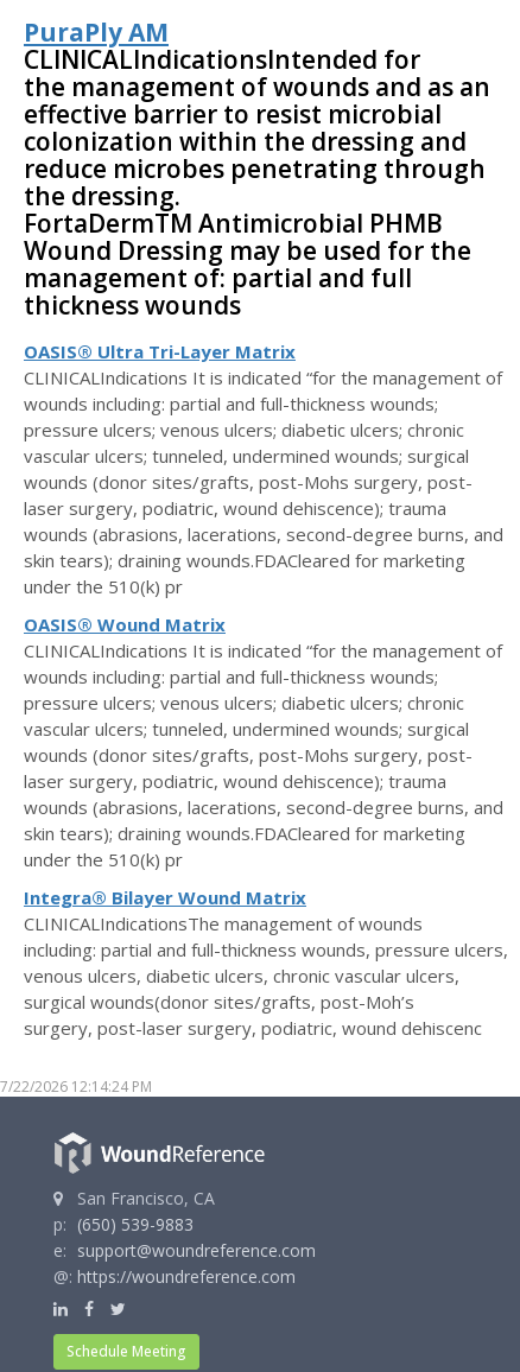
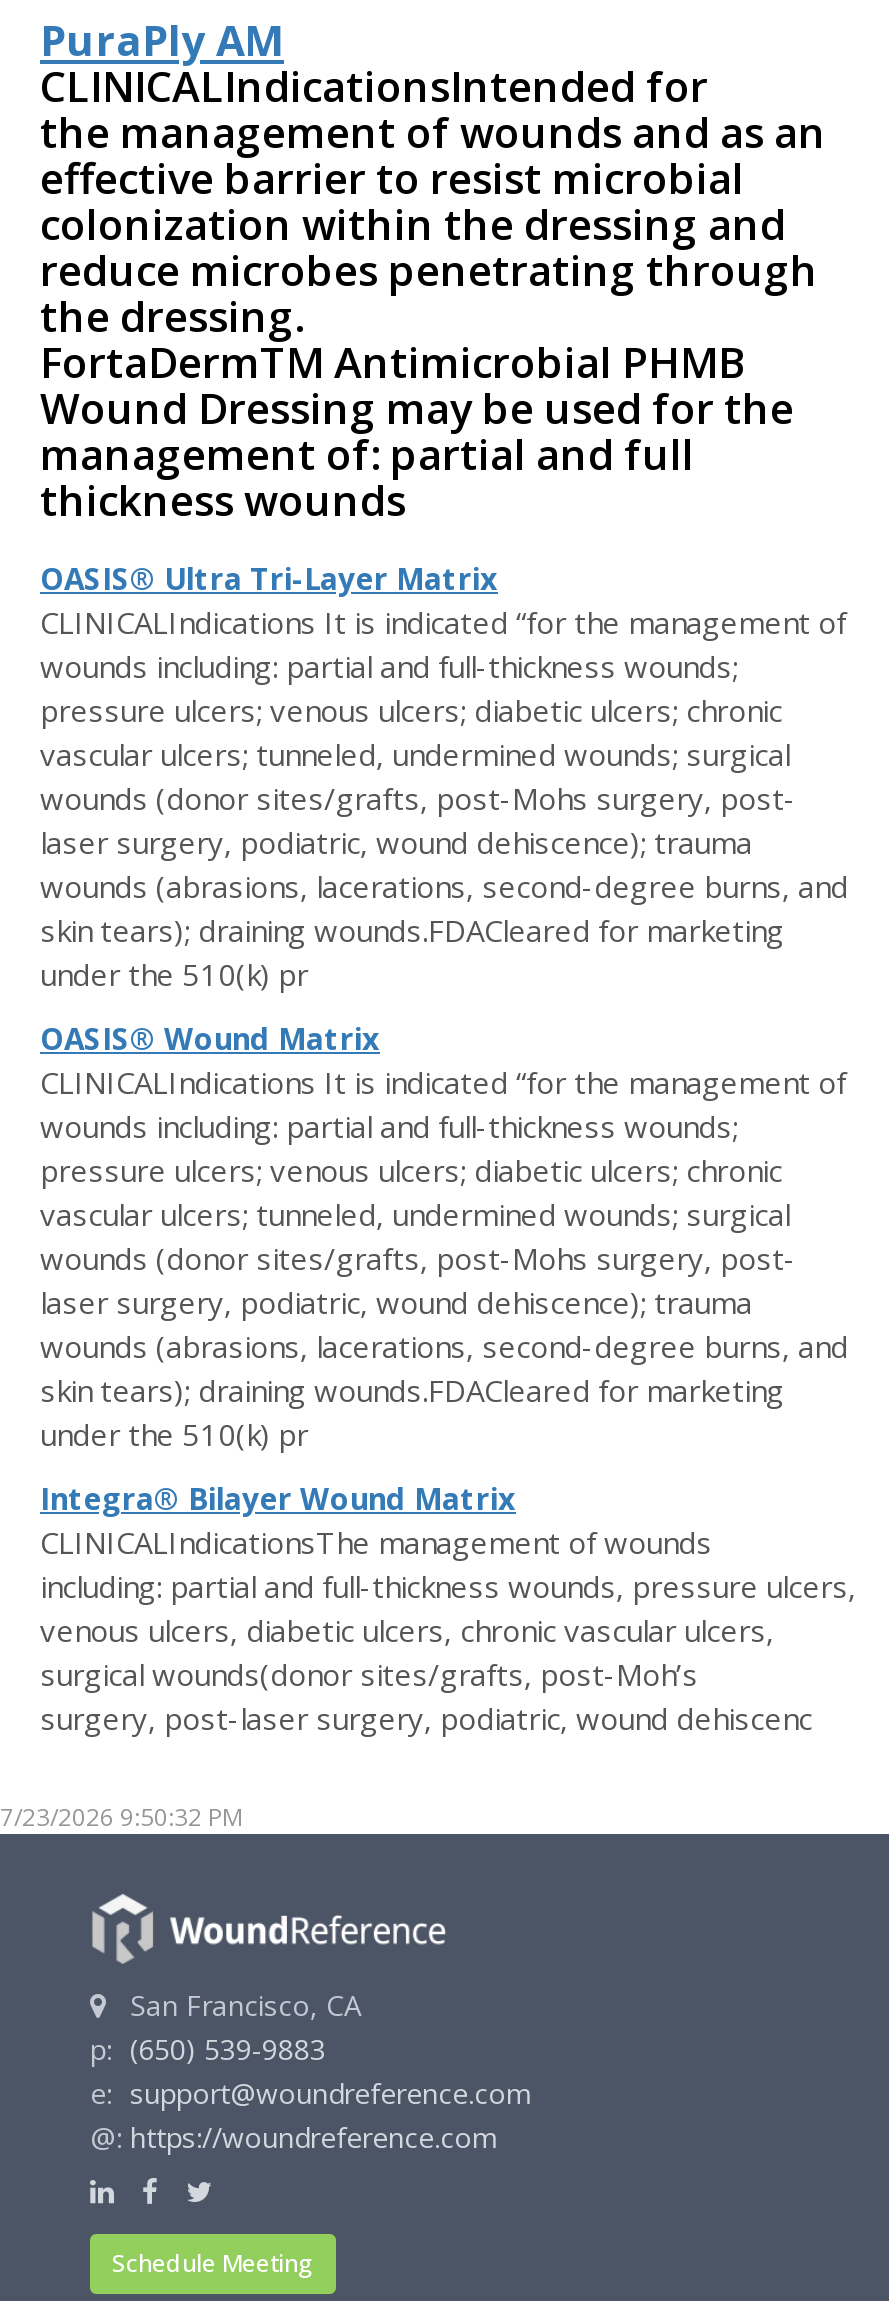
- 7/22/2026 12:14:24 PM
+ 7/23/2026 9:50:32 PM
